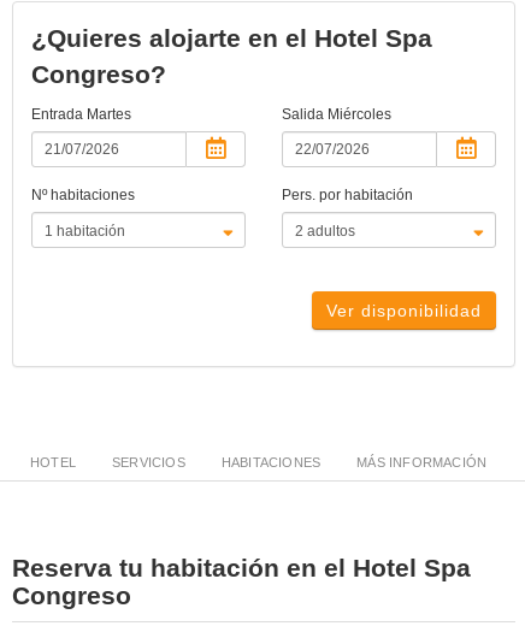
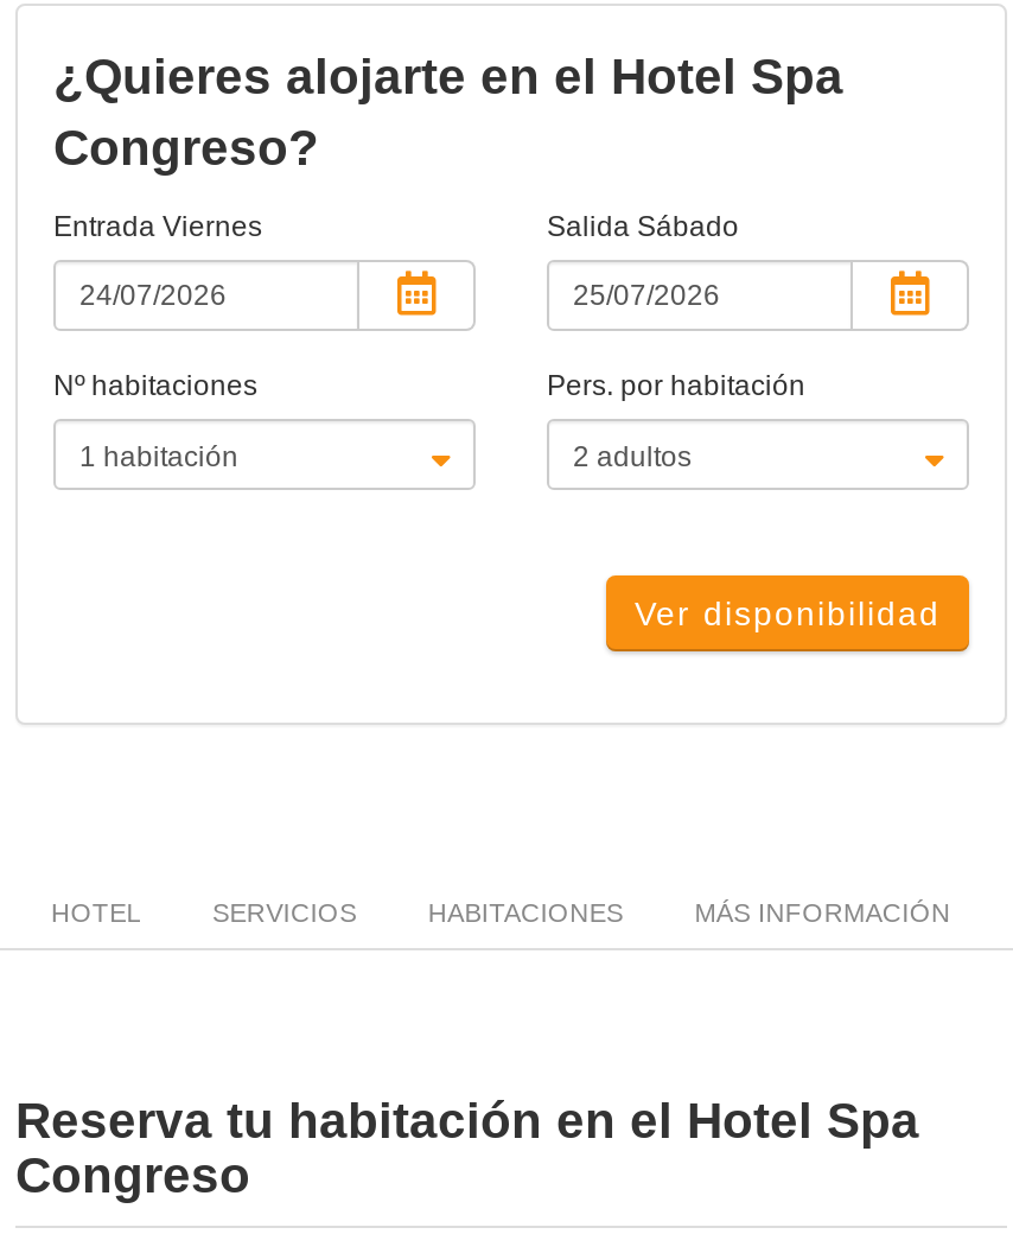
- Entrada Martes
+ Entrada Viernes

- Salida Miércoles
+ Salida Sábado
